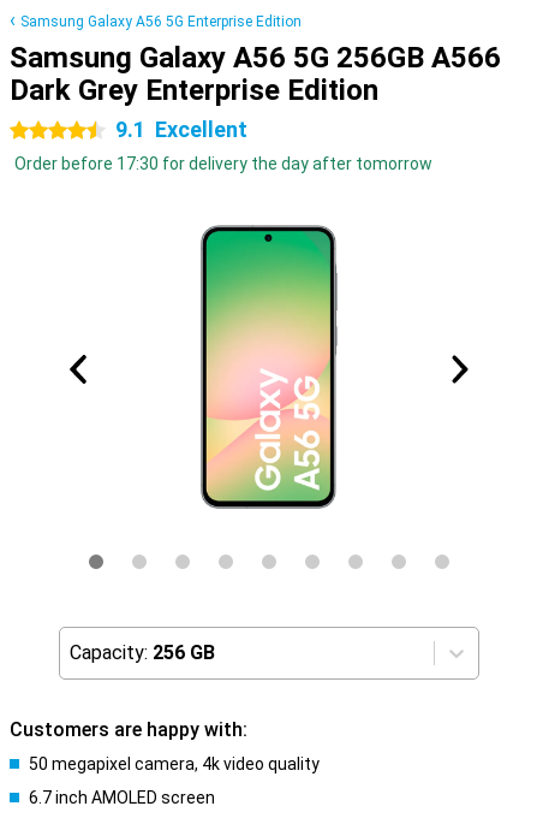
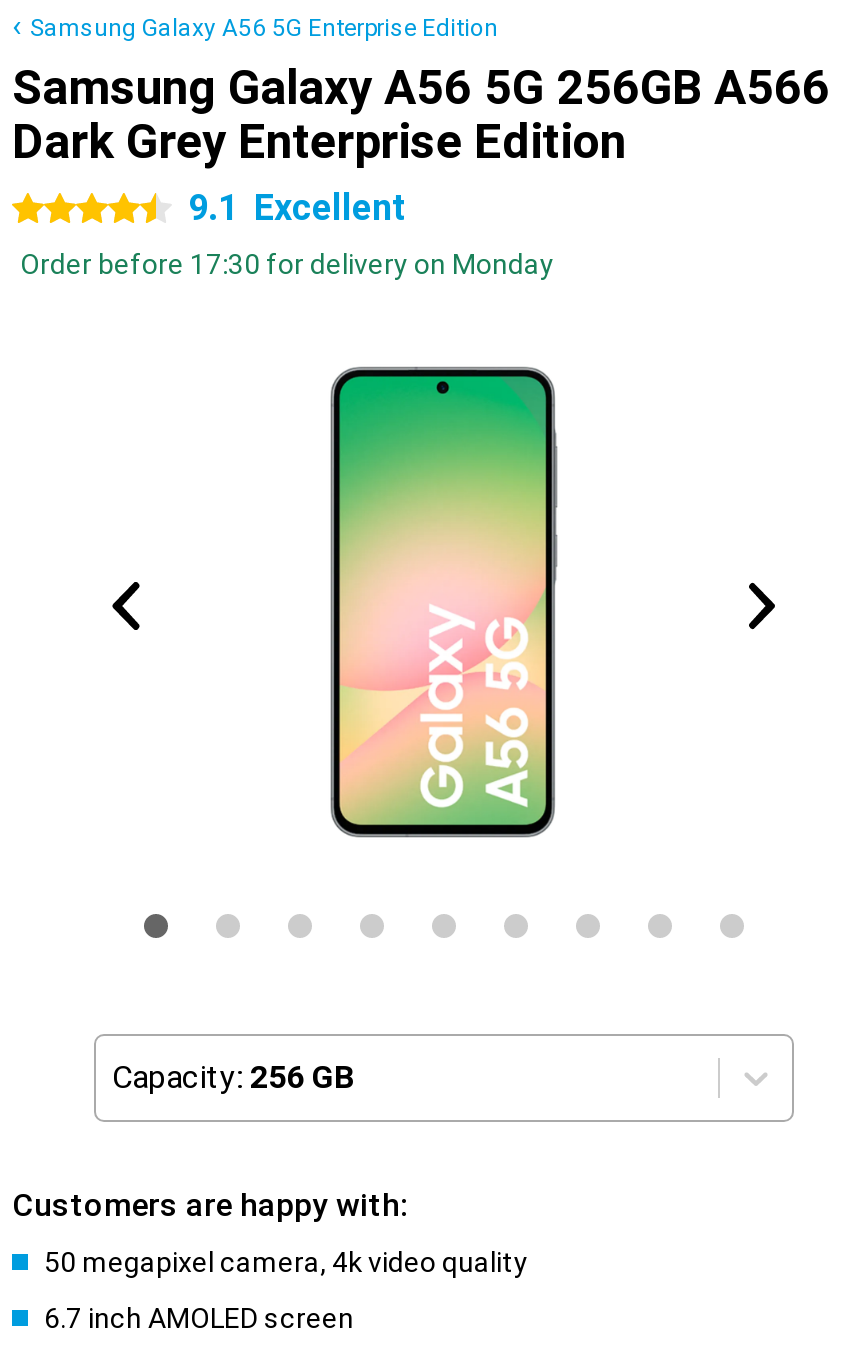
- Order before 17:30 for delivery the day after tomorrow
+ Order before 17:30 for delivery on Monday
